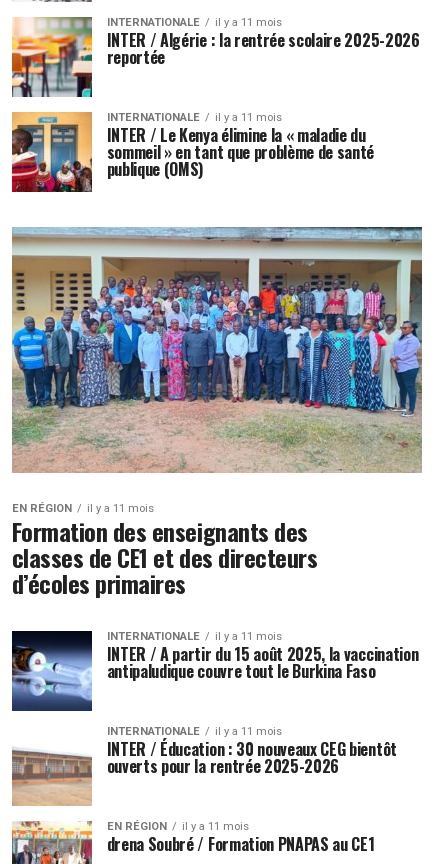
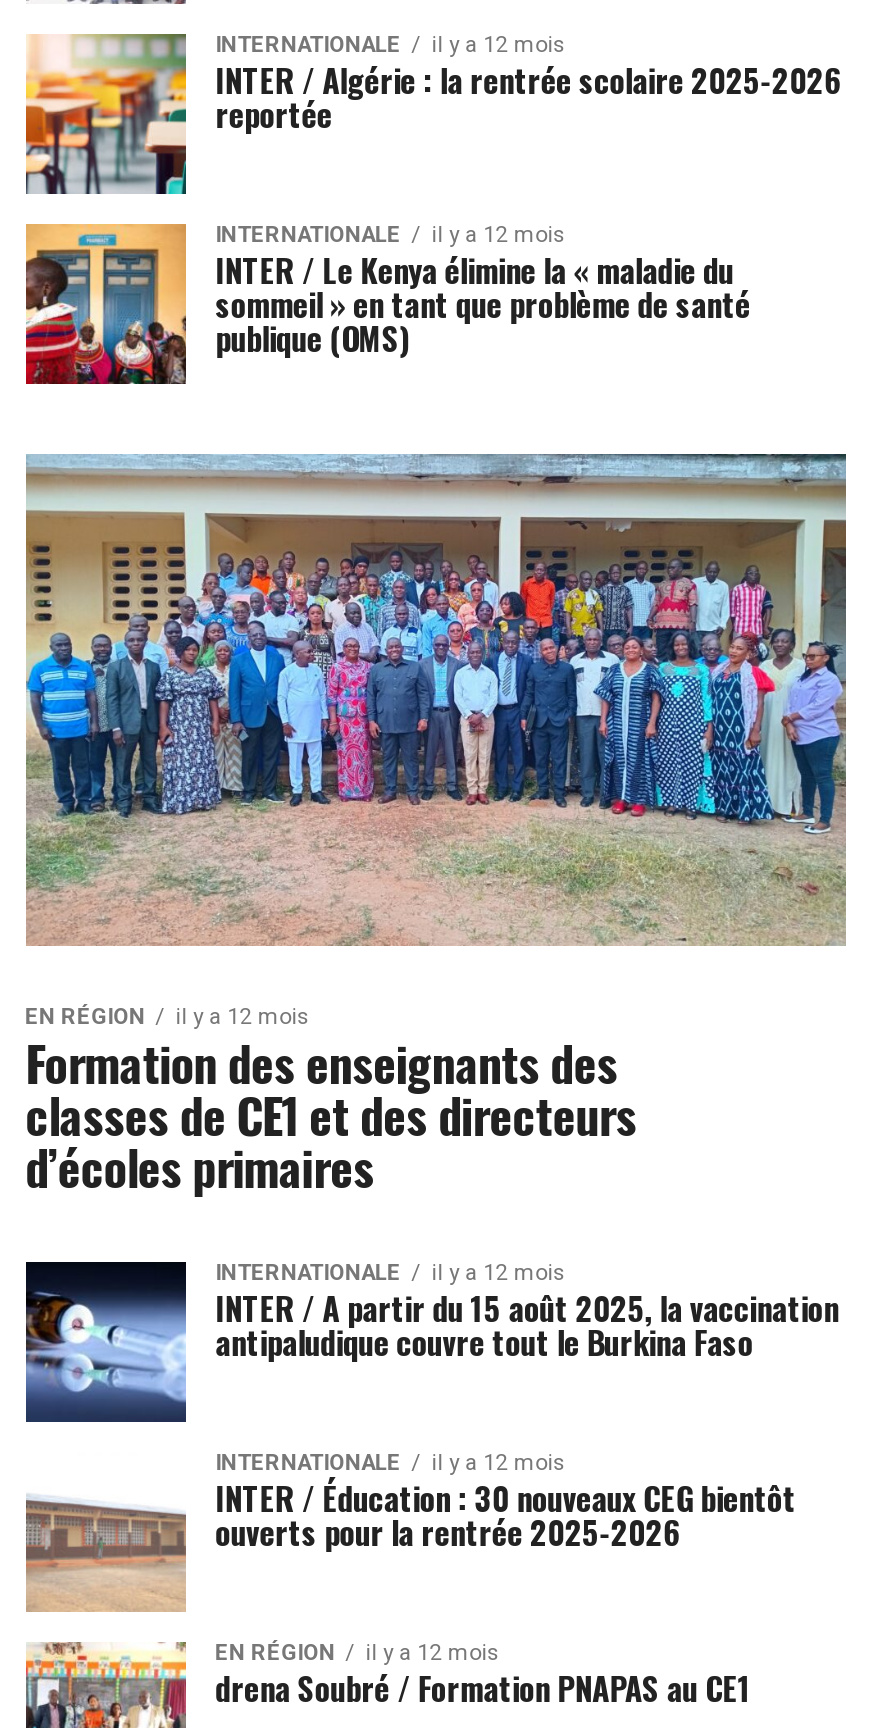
- INTERNATIONALE il y a 11 mois
+ INTERNATIONALE il y a 12 mois

- INTERNATIONALE il y a 11 mois
+ INTERNATIONALE il y a 12 mois

- EN RÉGION il y a 11 mois
+ EN RÉGION il y a 12 mois

- INTERNATIONALE il y a 11 mois
+ INTERNATIONALE il y a 12 mois

- INTERNATIONALE il y a 11 mois
+ INTERNATIONALE il y a 12 mois

- EN RÉGION il y a 11 mois
+ EN RÉGION il y a 12 mois
